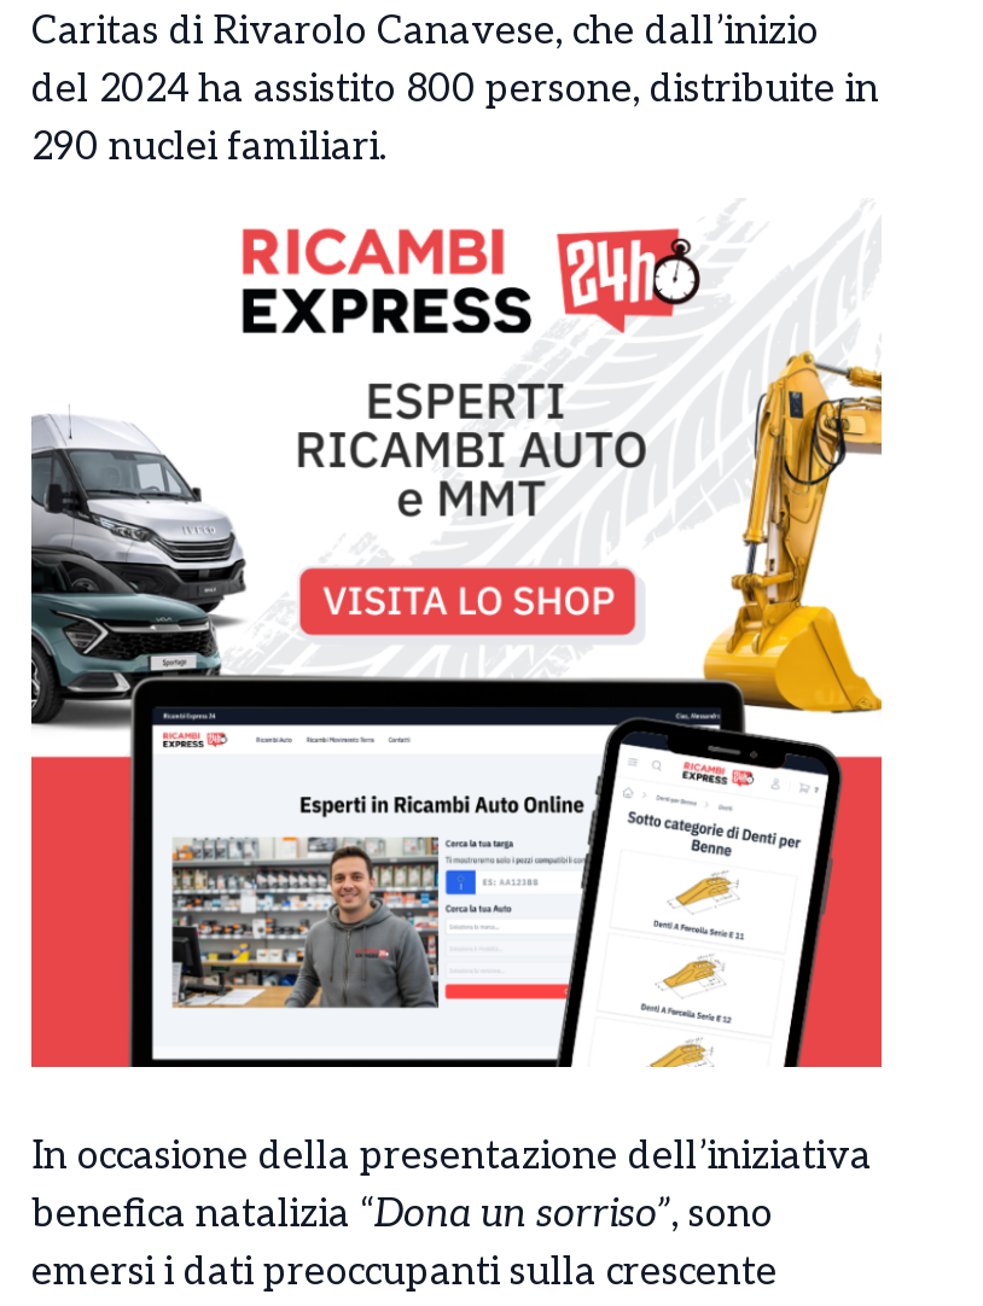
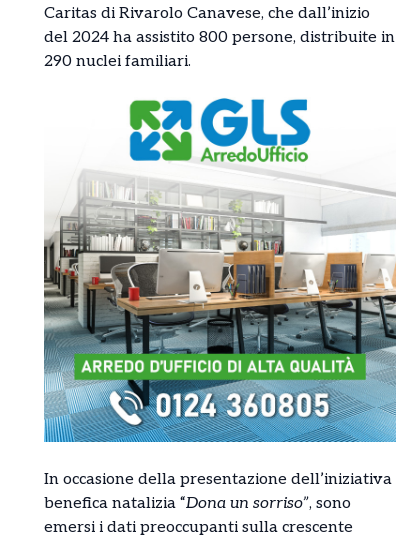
- [image]
+ [image]
